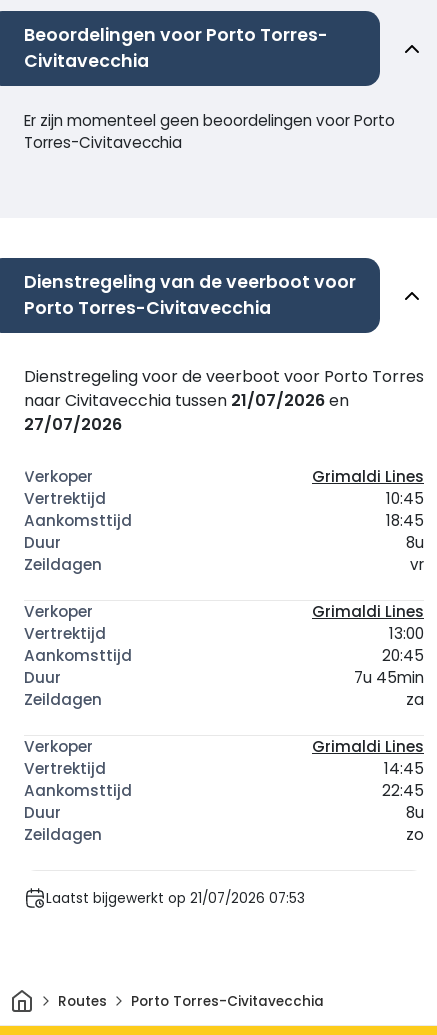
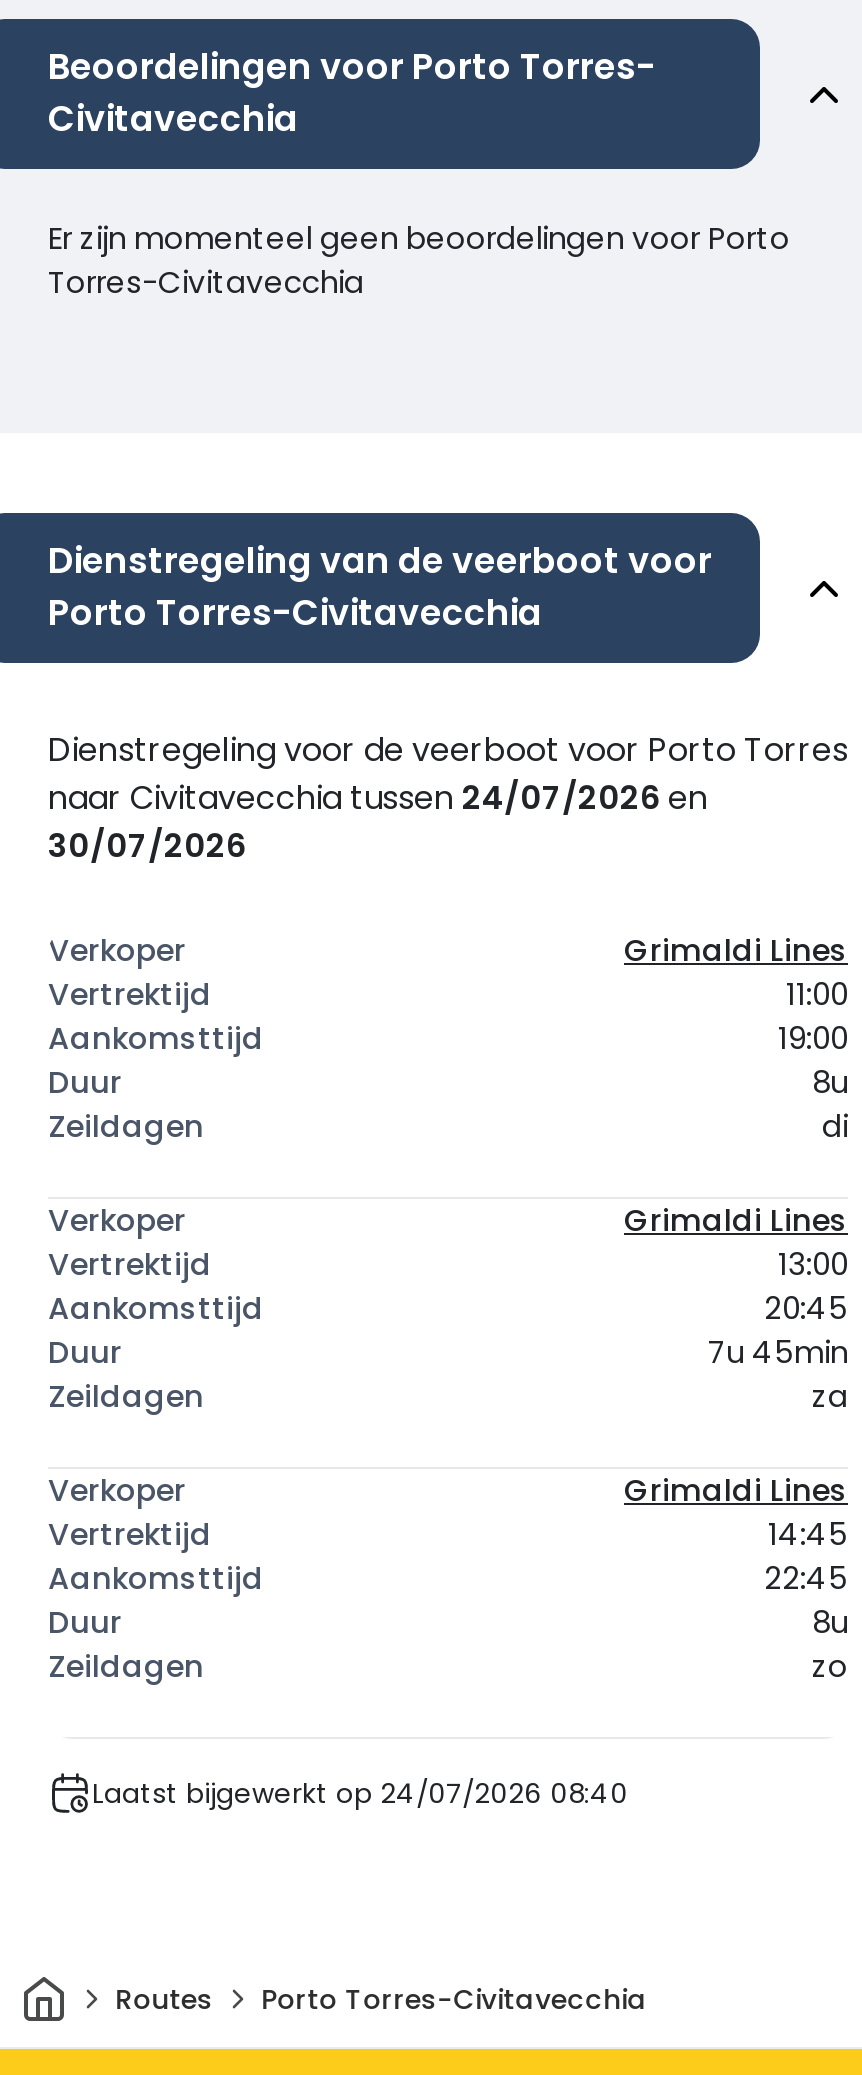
- naar Civitavecchia tussen 21/07/2026 en
+ naar Civitavecchia tussen 24/07/2026 en

- 27/07/2026
+ 30/07/2026

- 10:45
+ 11:00

- 18:45
+ 19:00

- vr
+ di

- Laatst bijgewerkt op 21/07/2026 07:53
+ Laatst bijgewerkt op 24/07/2026 08:40
